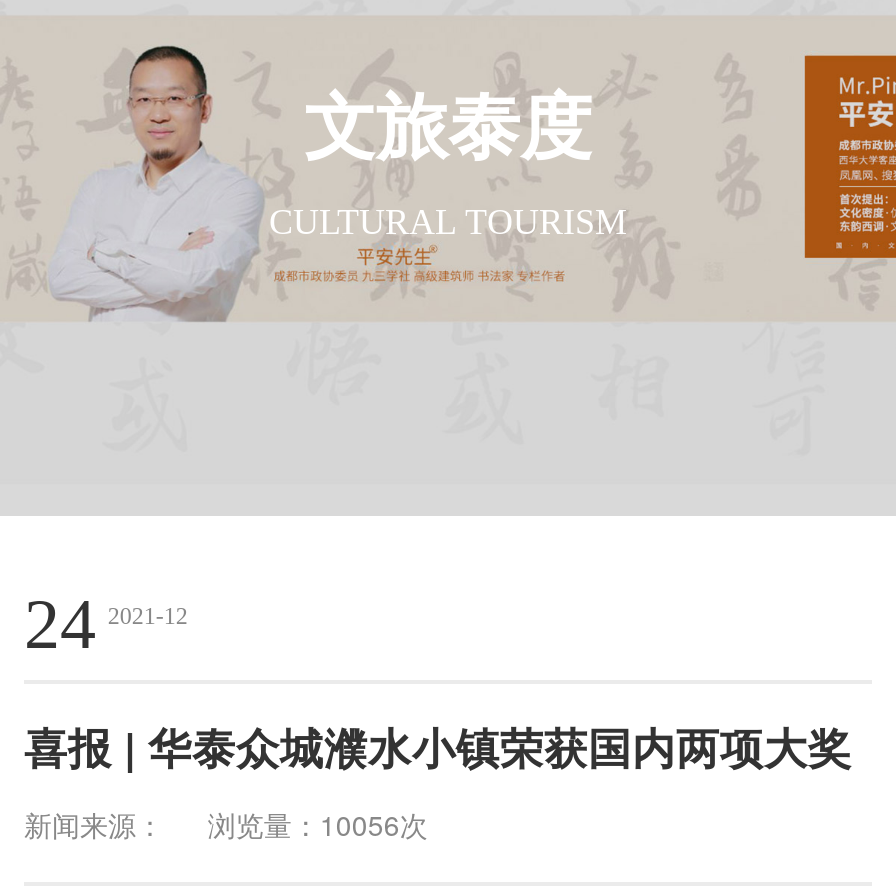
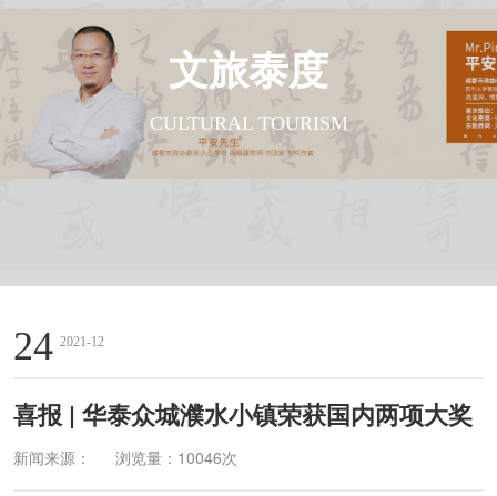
- 新闻来源： 浏览量：10056次
+ 新闻来源： 浏览量：10046次
